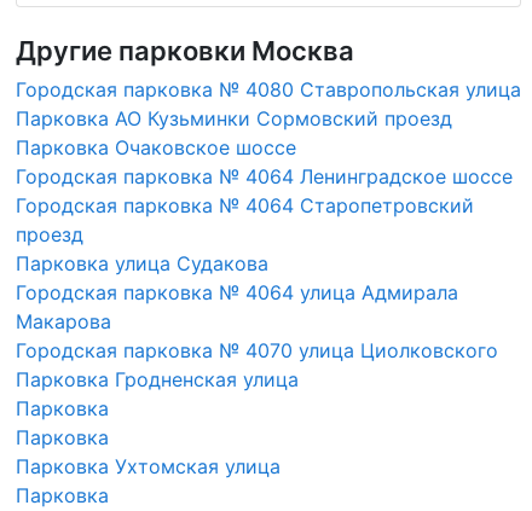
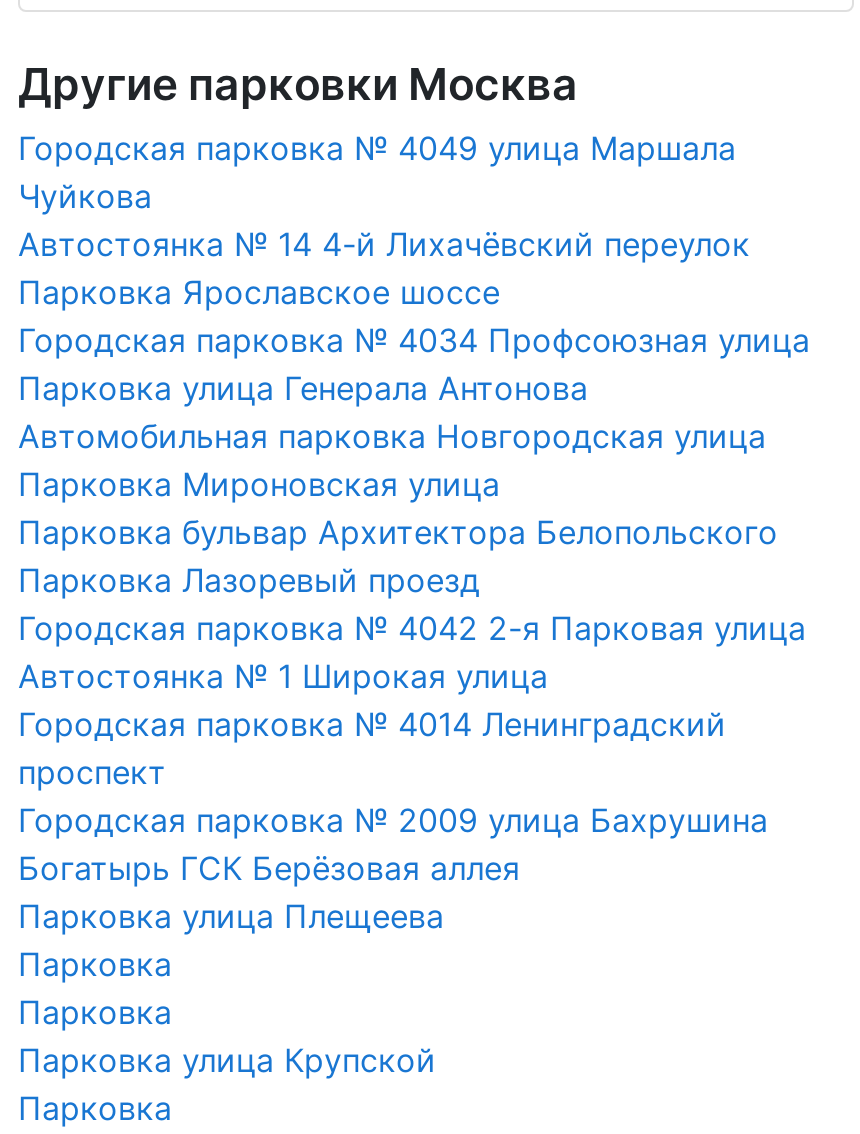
- Городская парковка № 4080 Ставропольская улица
- Парковка АО Кузьминки Сормовский проезд
- Парковка Очаковское шоссе
- Городская парковка № 4064 Ленинградское шоссе
- Городская парковка № 4064 Старопетровский
- проезд
- Парковка улица Судакова
- Городская парковка № 4064 улица Адмирала
- Макарова
- Городская парковка № 4070 улица Циолковского
- Парковка Гродненская улица
+ Городская парковка № 4049 улица Маршала
+ Чуйкова
+ Автостоянка № 14 4-й Лихачёвский переулок
+ Парковка Ярославское шоссе
+ Городская парковка № 4034 Профсоюзная улица
+ Парковка улица Генерала Антонова
+ Автомобильная парковка Новгородская улица
+ Парковка Мироновская улица
+ Парковка бульвар Архитектора Белопольского
+ Парковка Лазоревый проезд
+ Городская парковка № 4042 2-я Парковая улица
+ Автостоянка № 1 Широкая улица
+ Городская парковка № 4014 Ленинградский
+ проспект
+ Городская парковка № 2009 улица Бахрушина
+ Богатырь ГСК Берёзовая аллея
+ Парковка улица Плещеева

- Парковка Ухтомская улица
+ Парковка улица Крупской
